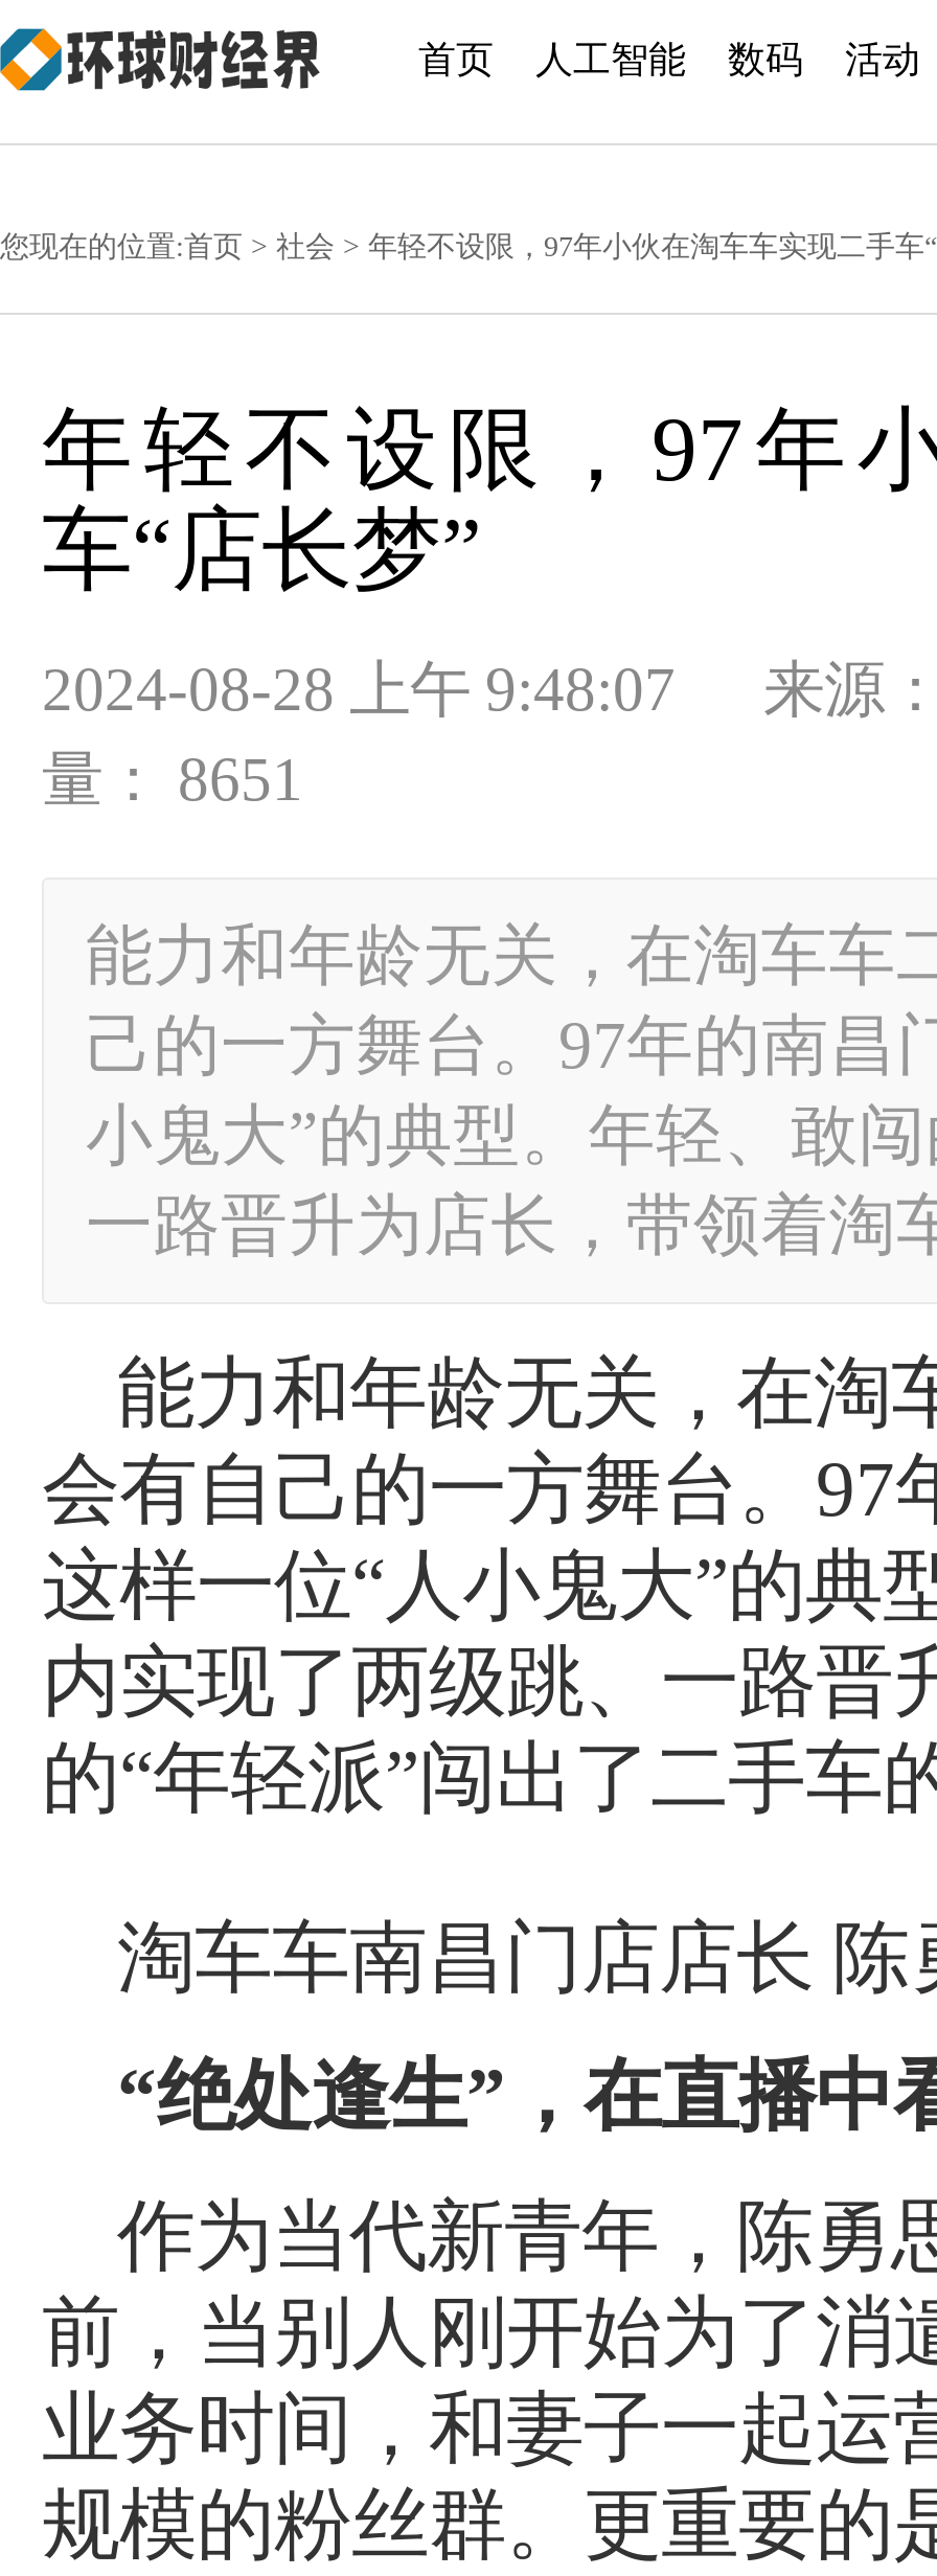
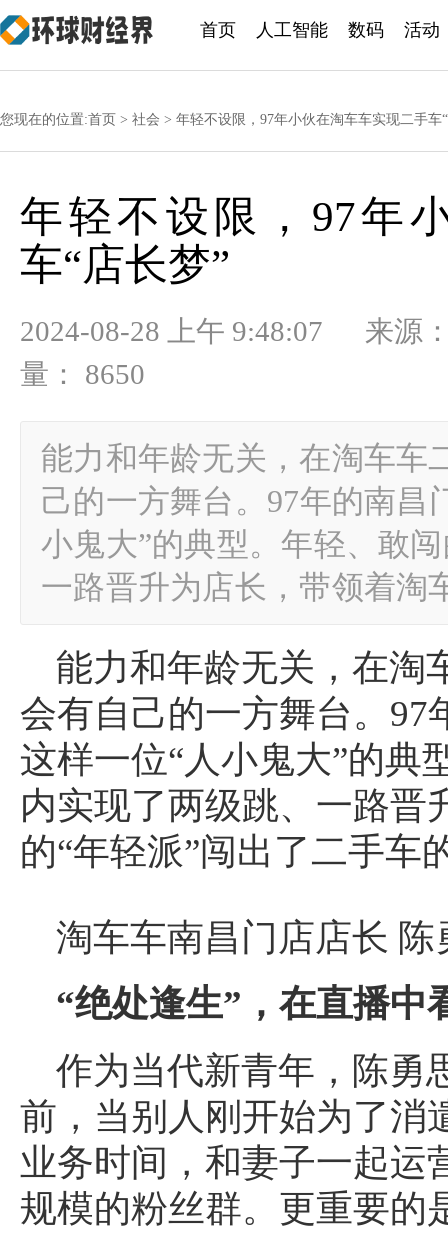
- 量： 8651
+ 量： 8650
